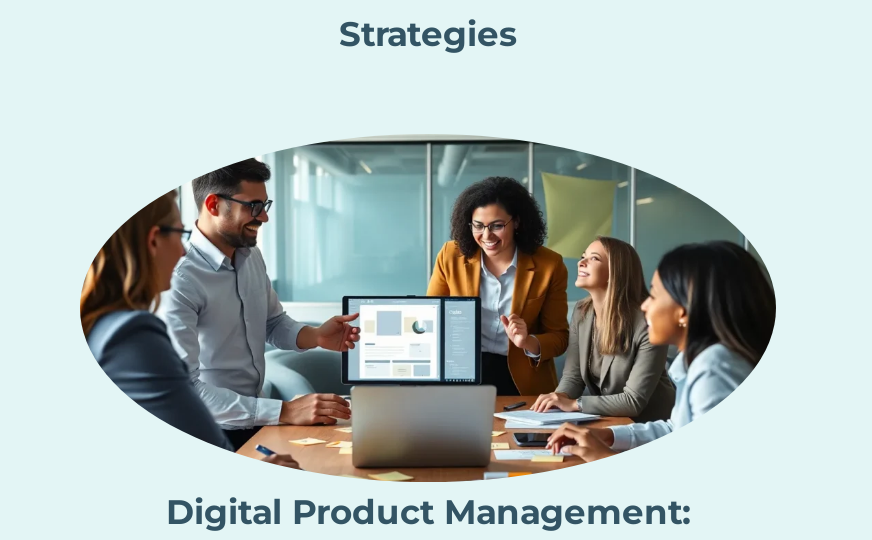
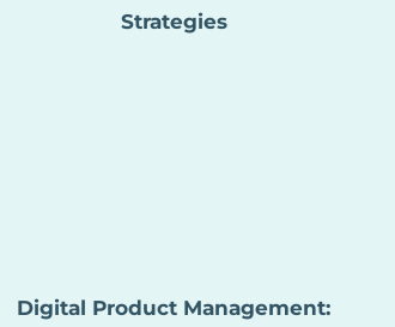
- [image]
